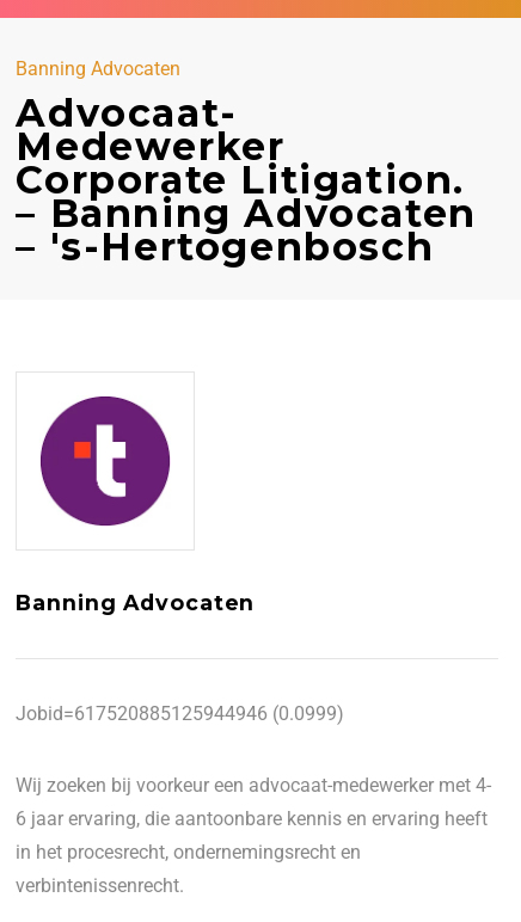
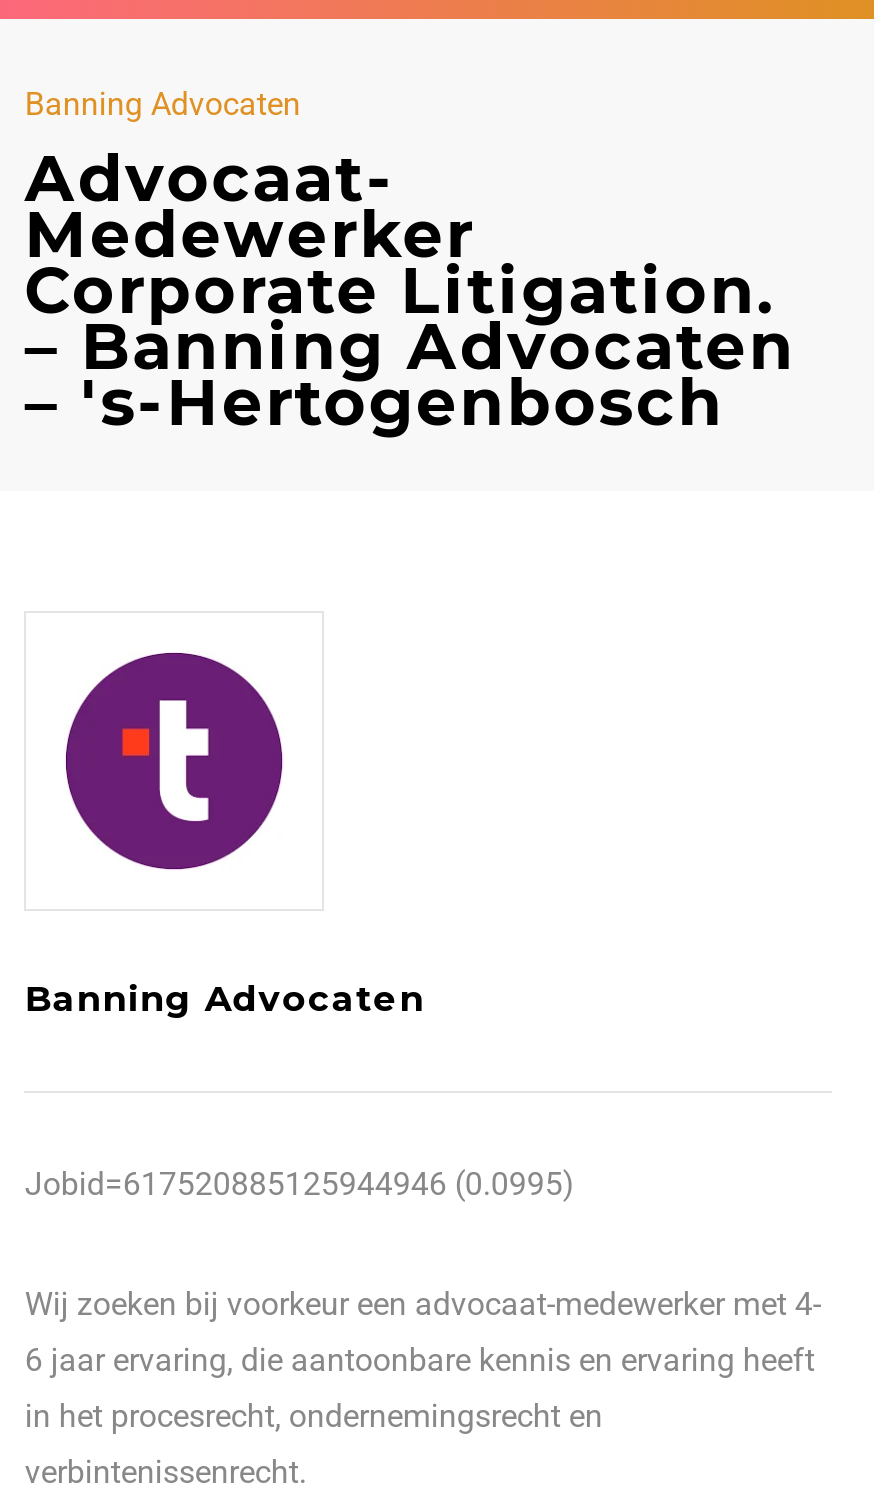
- Jobid=617520885125944946 (0.0999)
+ Jobid=617520885125944946 (0.0995)
